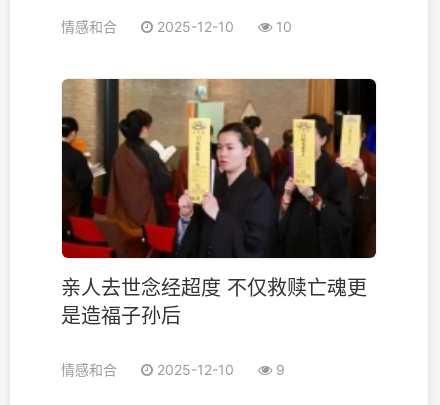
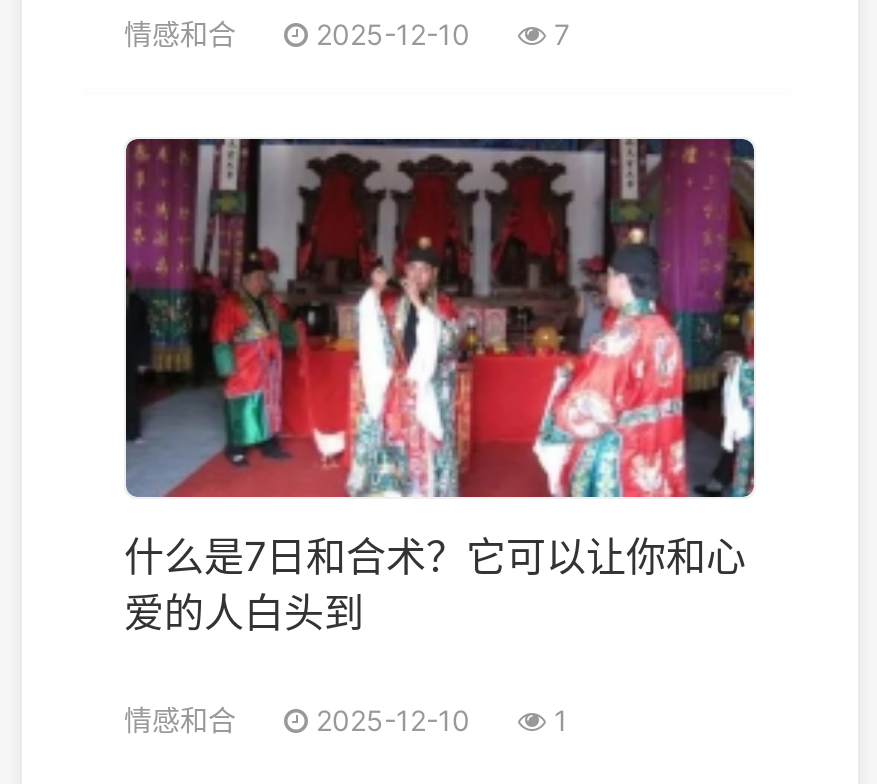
- 2025-12-10 10
+ 2025-12-10 7

- [image]
- 亲人去世念经超度 不仅救赎亡魂更
- 是造福子孙后
+ [image]
+ 什么是7日和合术？它可以让你和心
+ 爱的人白头到

- 2025-12-10 9
+ 2025-12-10 1
